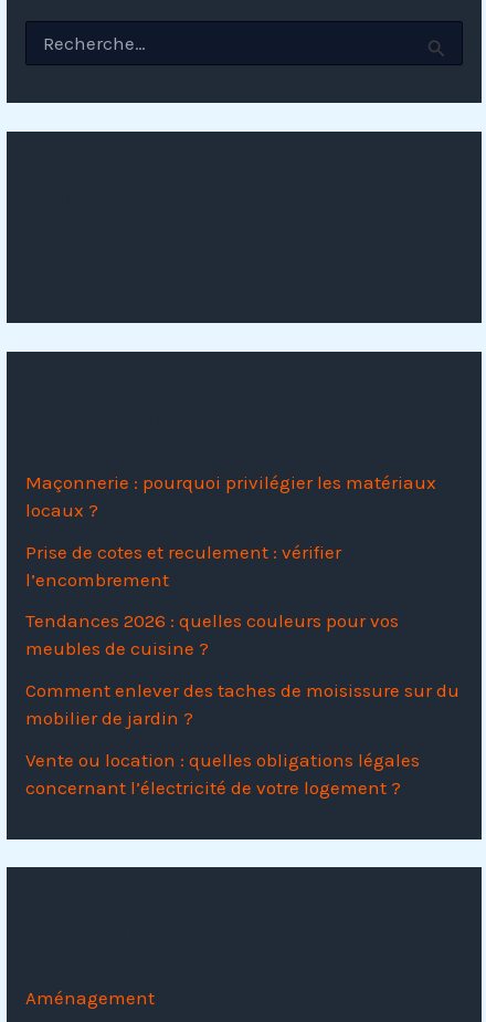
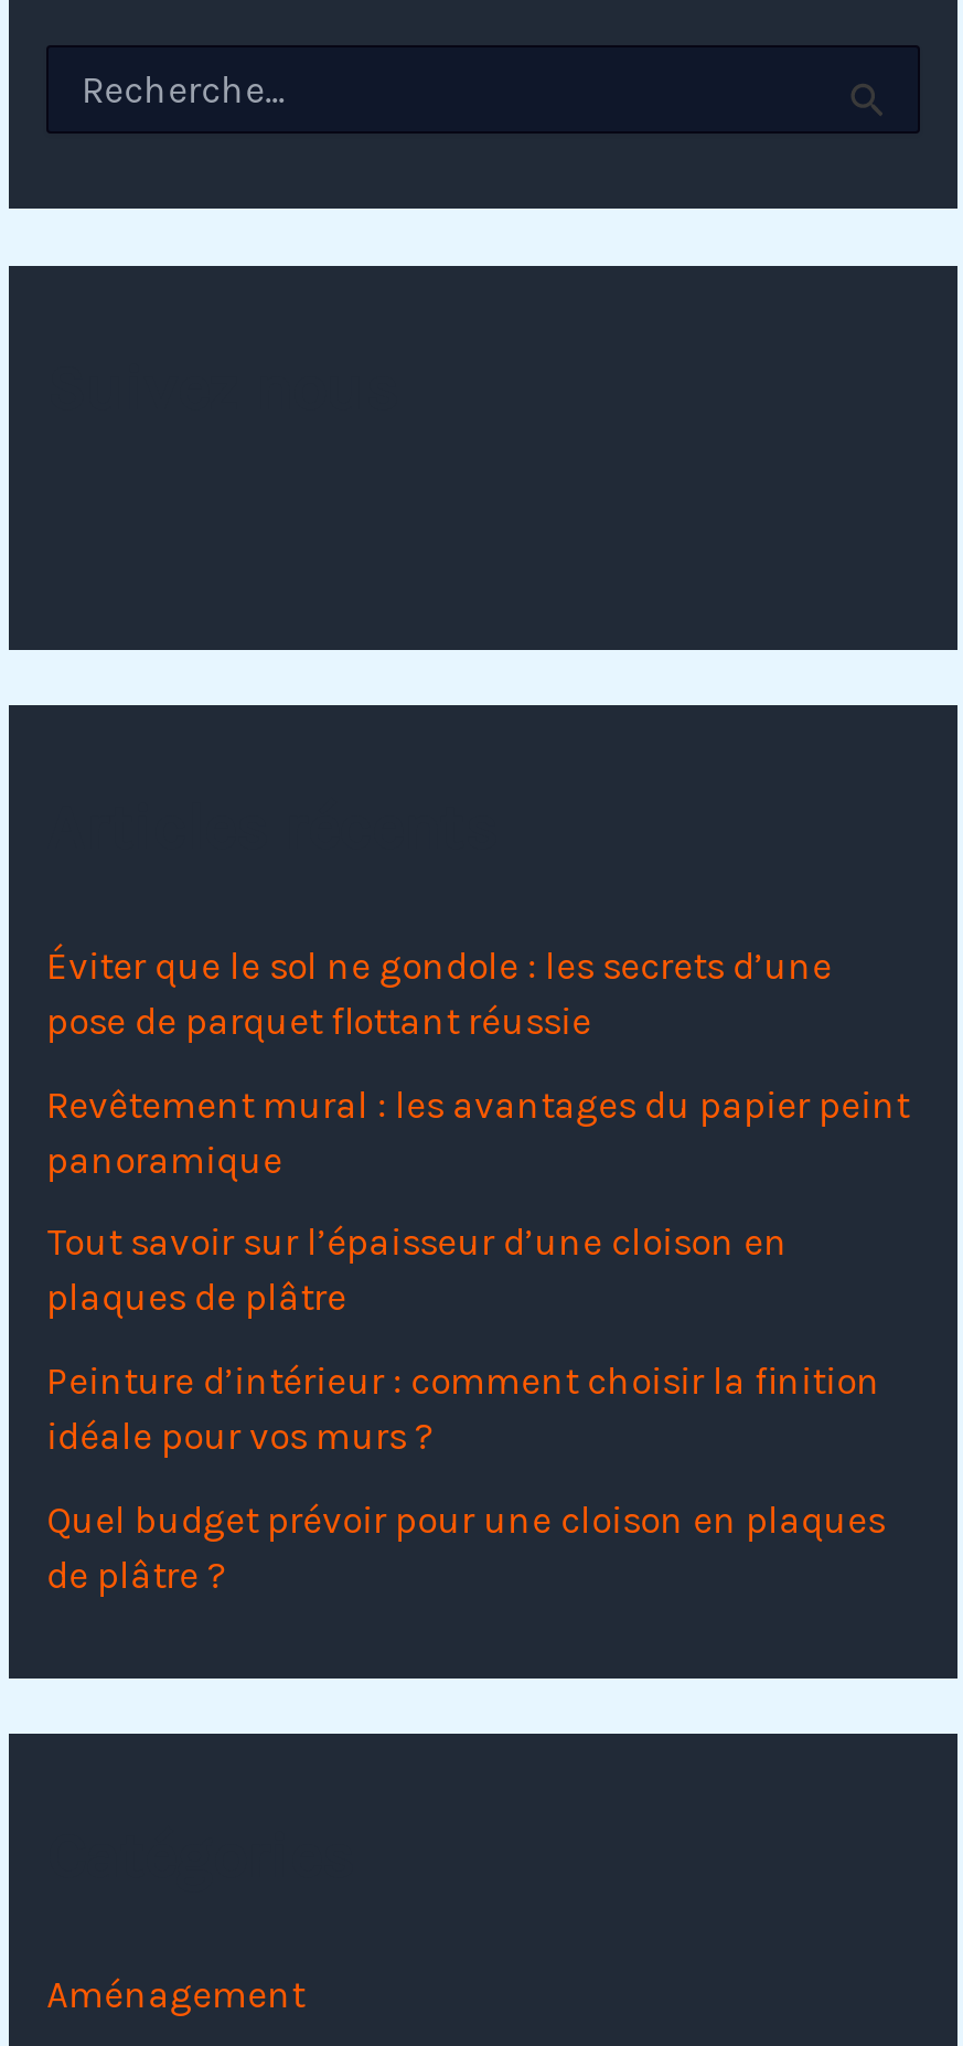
- Maçonnerie : pourquoi privilégier les matériaux
- locaux ?
+ Éviter que le sol ne gondole : les secrets d’une
+ pose de parquet flottant réussie

- Prise de cotes et reculement : vérifier
- l’encombrement
+ Revêtement mural : les avantages du papier peint
+ panoramique

- Tendances 2026 : quelles couleurs pour vos
- meubles de cuisine ?
+ Tout savoir sur l’épaisseur d’une cloison en
+ plaques de plâtre

- Comment enlever des taches de moisissure sur du
- mobilier de jardin ?
+ Peinture d’intérieur : comment choisir la finition
+ idéale pour vos murs ?

- Vente ou location : quelles obligations légales
- concernant l’électricité de votre logement ?
+ Quel budget prévoir pour une cloison en plaques
+ de plâtre ?
